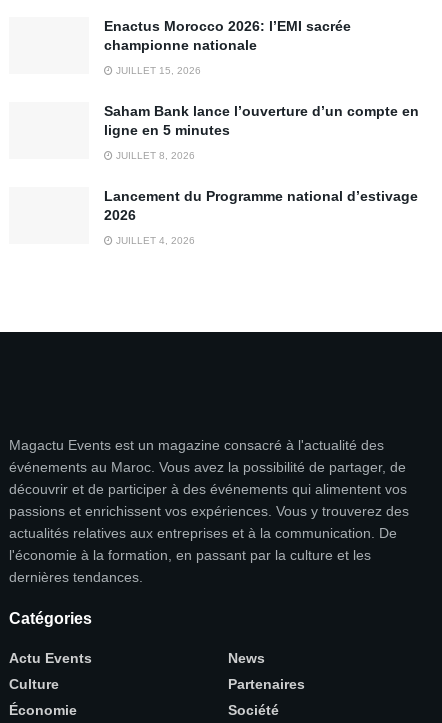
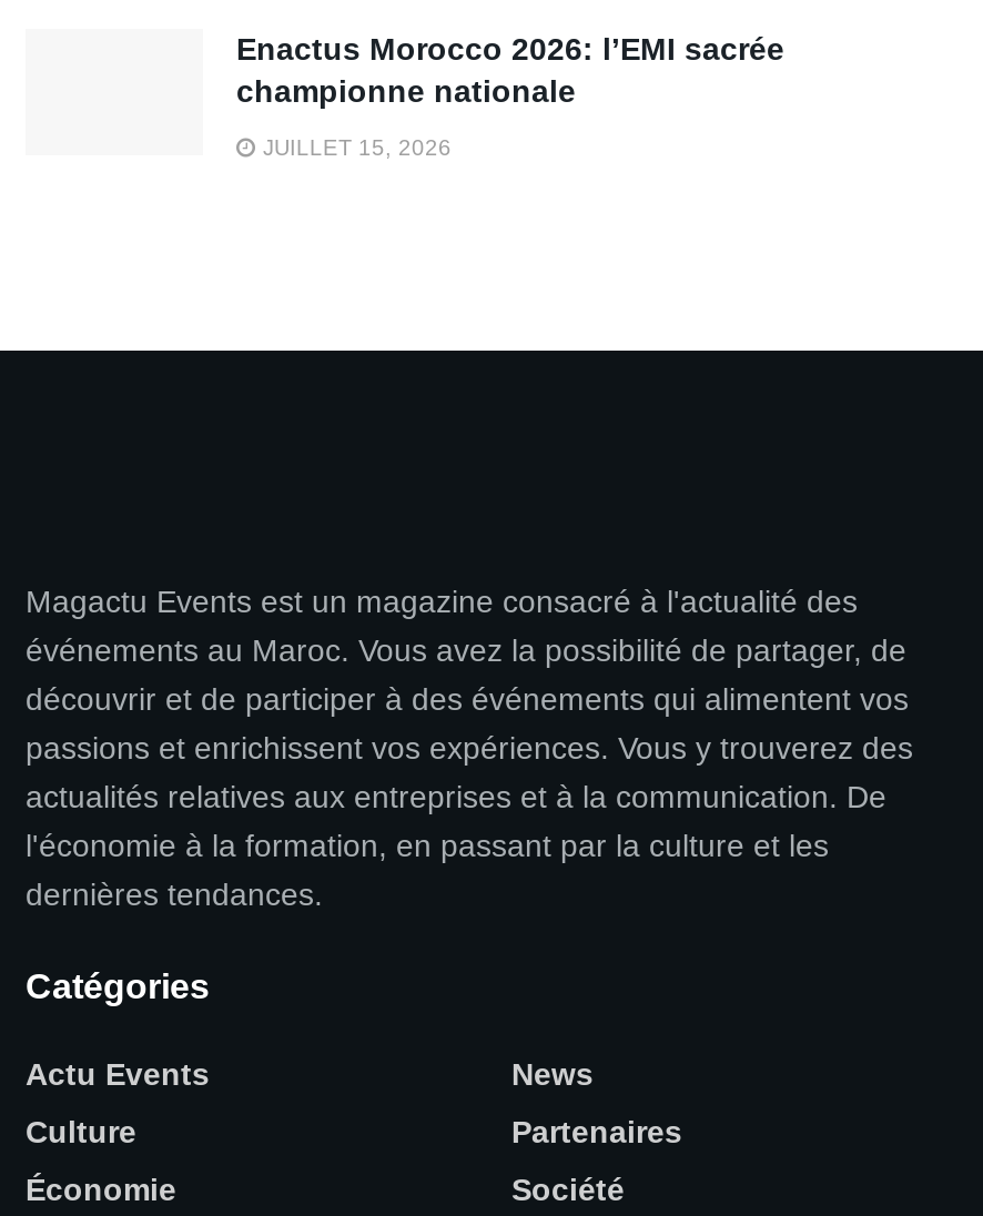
- Saham Bank lance l’ouverture d’un compte en
- ligne en 5 minutes
- JUILLET 8, 2026
- Lancement du Programme national d’estivage
- 2026
- JUILLET 4, 2026
